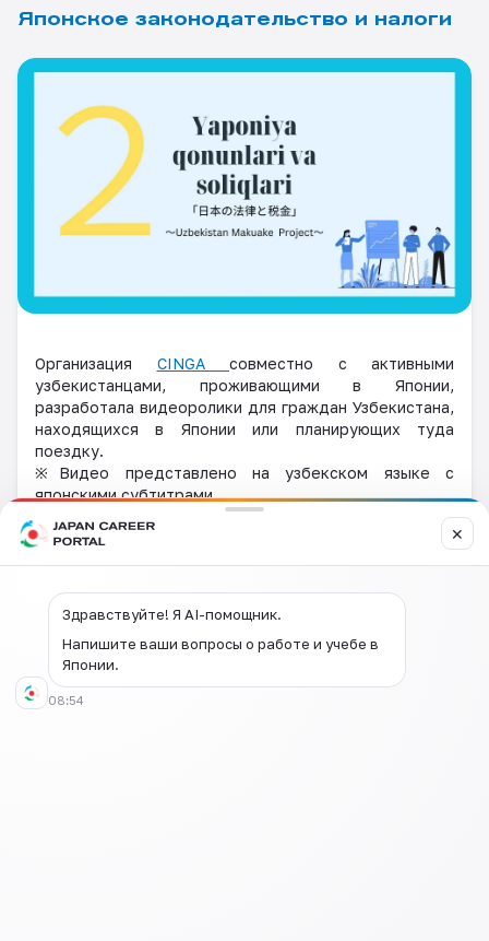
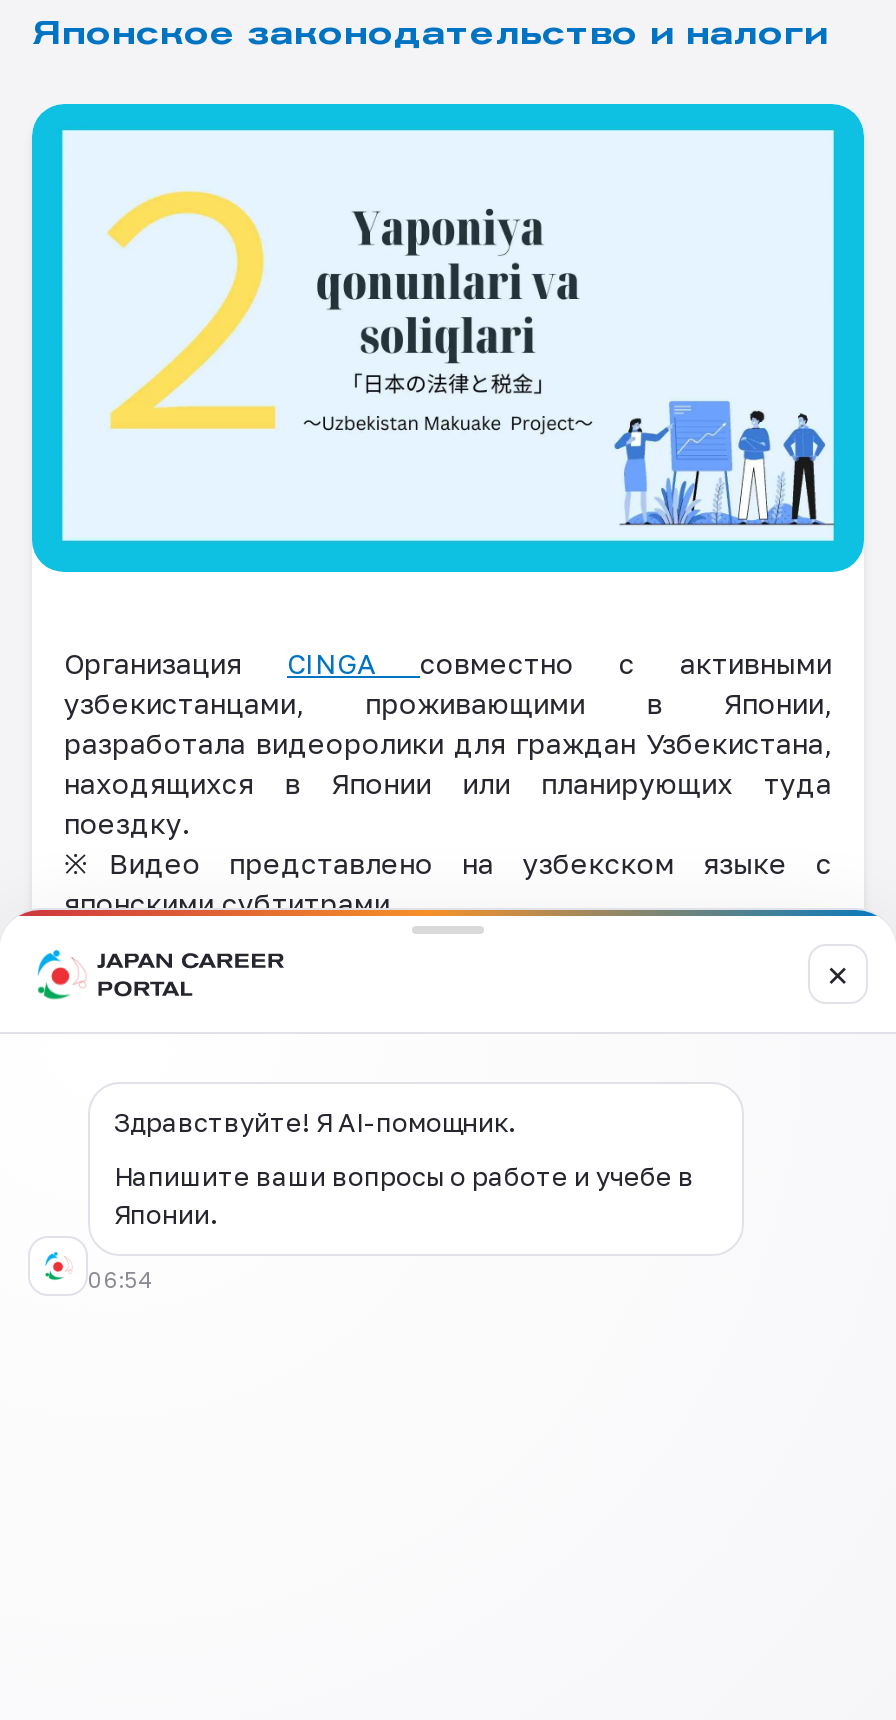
- 08:54
+ 06:54
